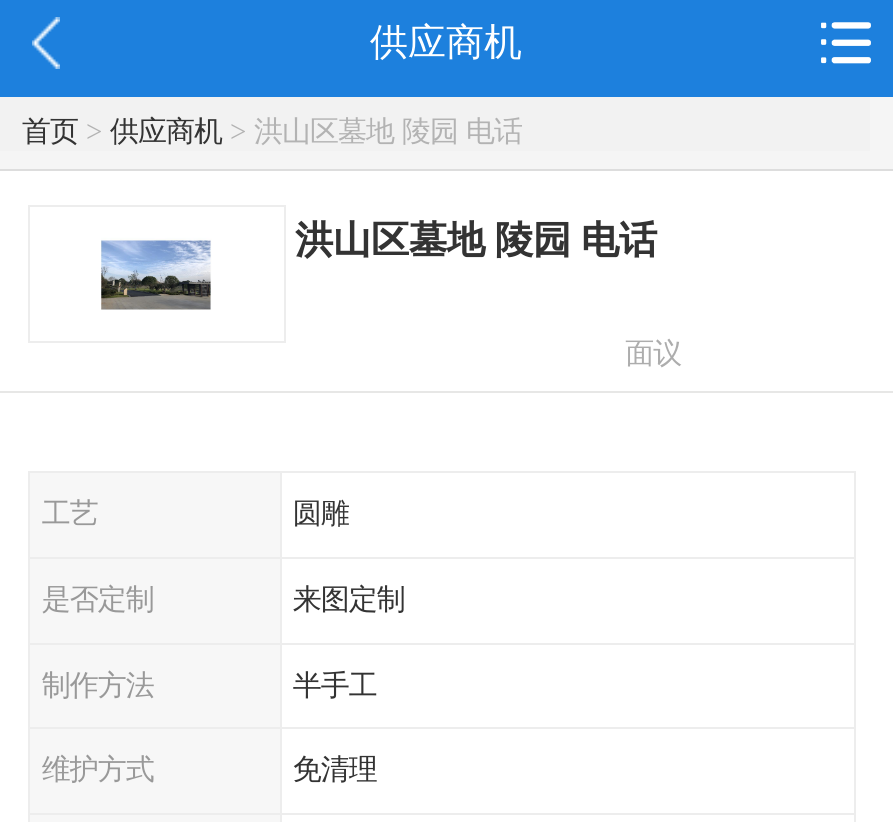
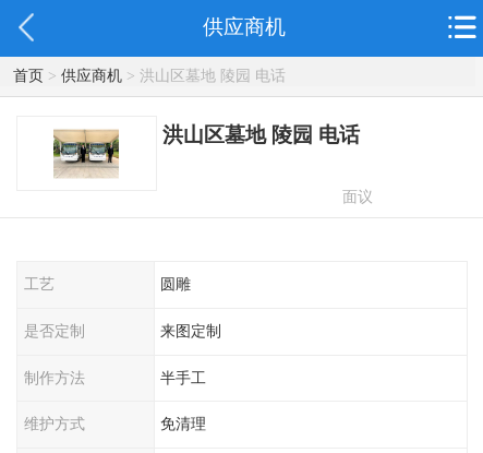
- [image]
+ [image]
